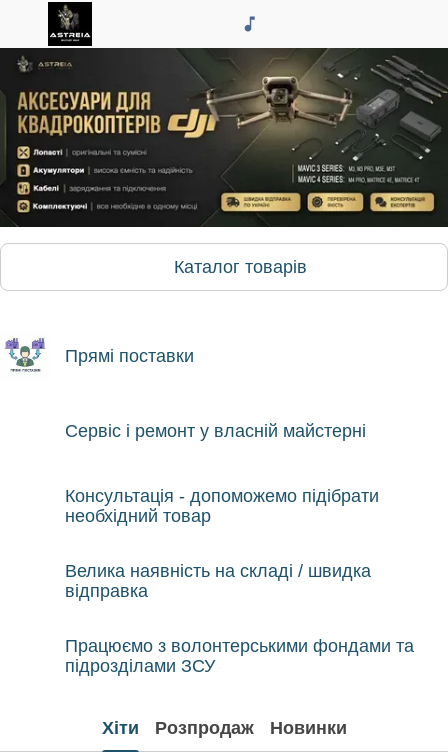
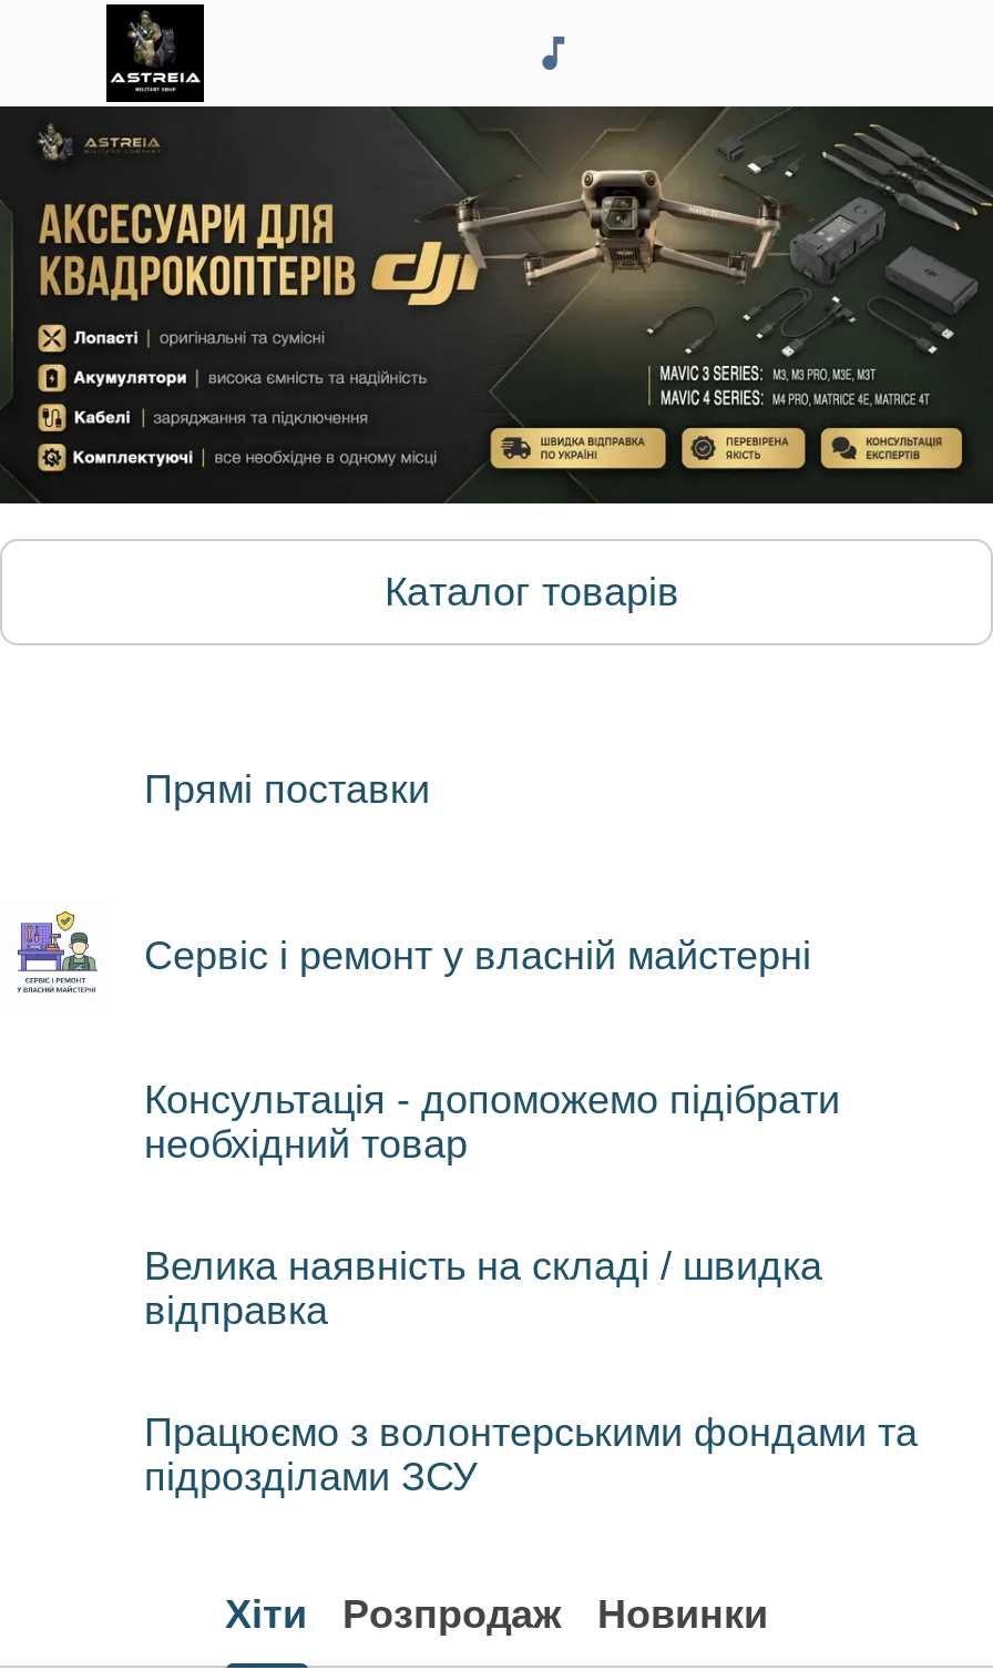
- [image]

+ [image]
